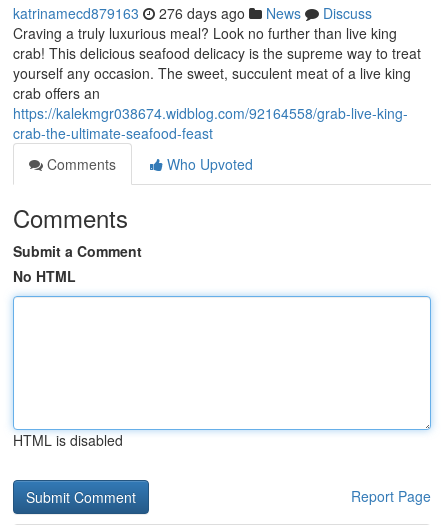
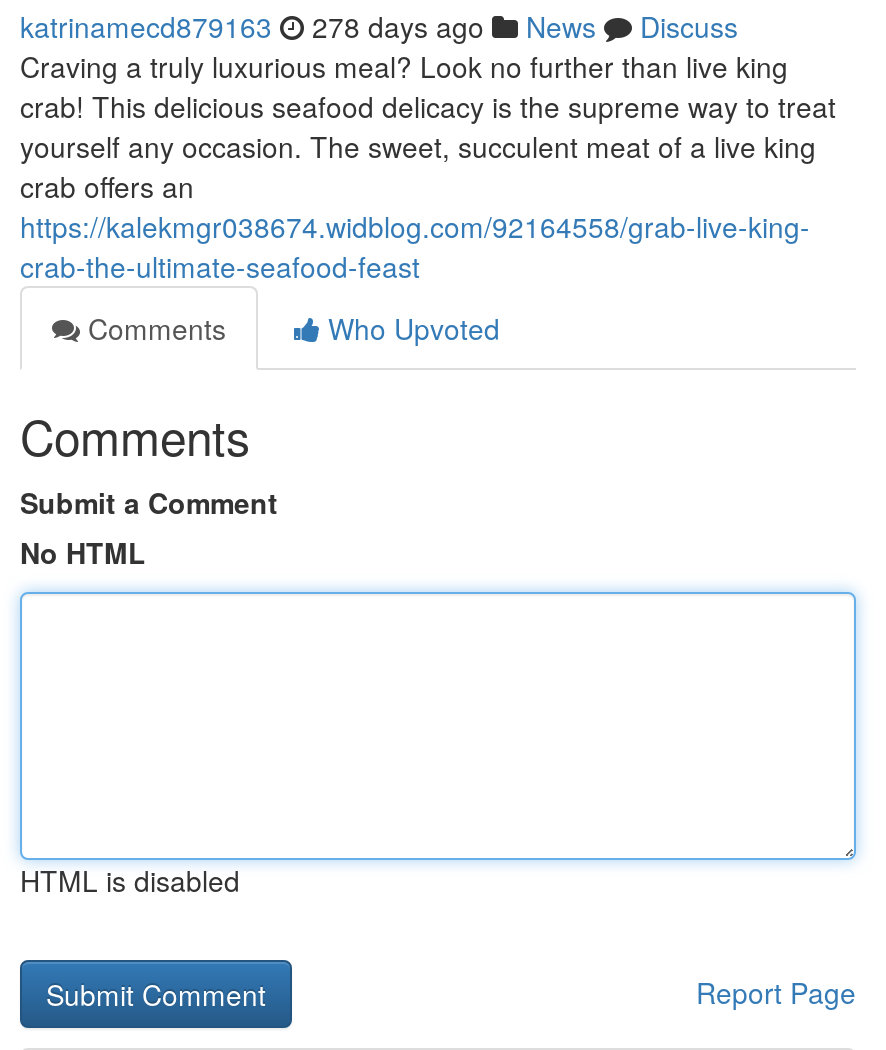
- katrinamecd879163 276 days ago News Discuss
+ katrinamecd879163 278 days ago News Discuss
